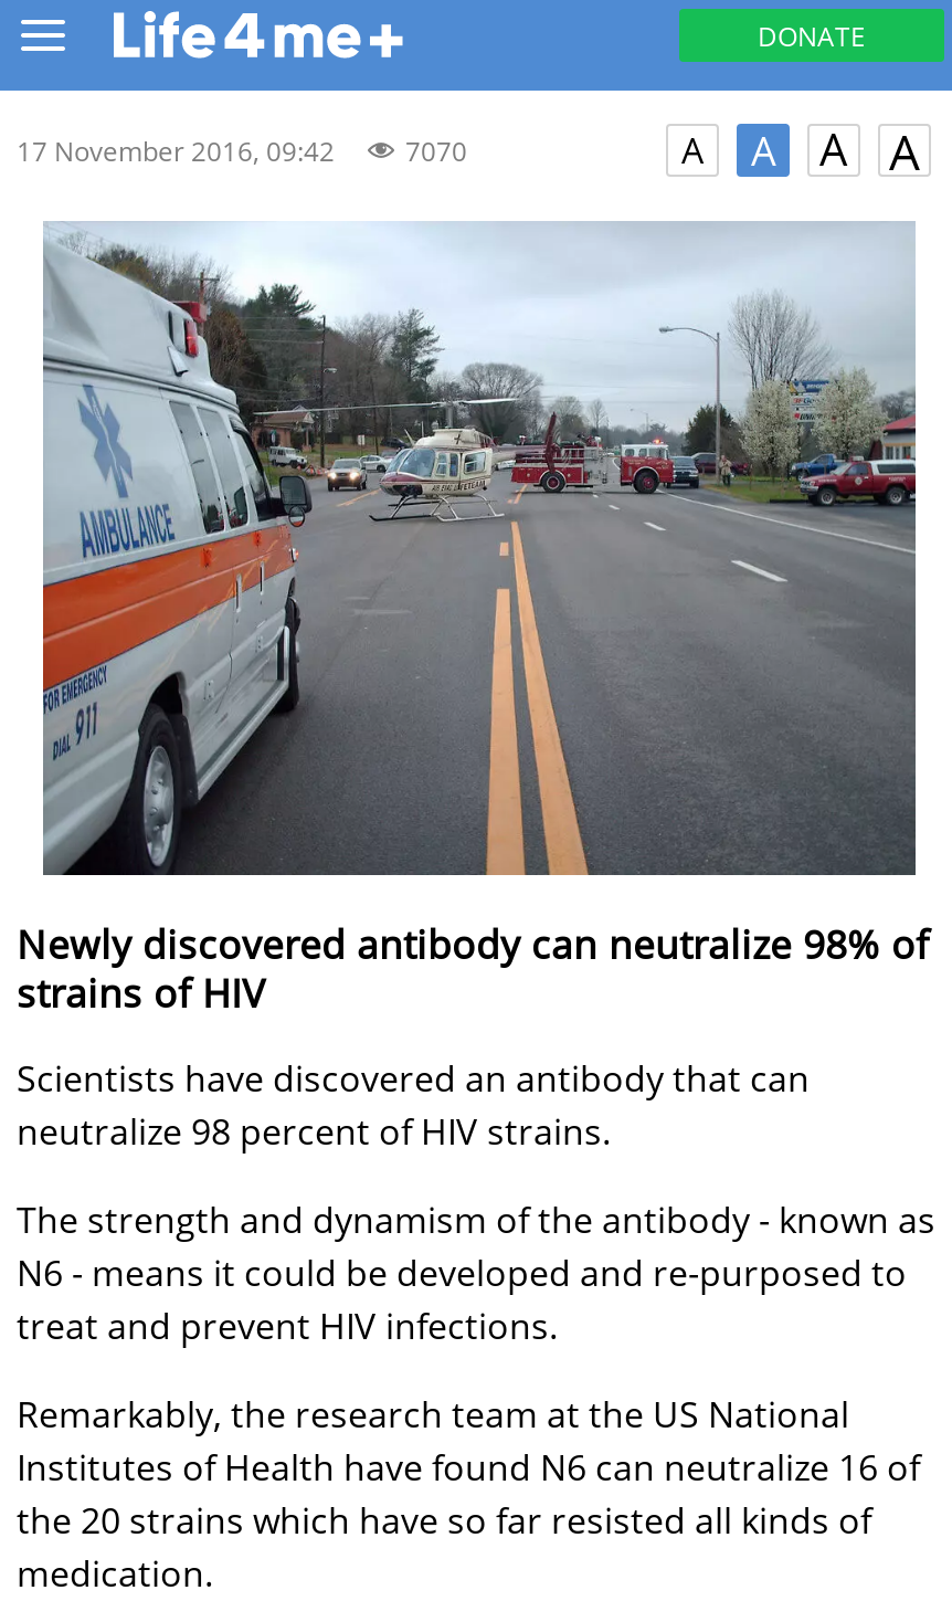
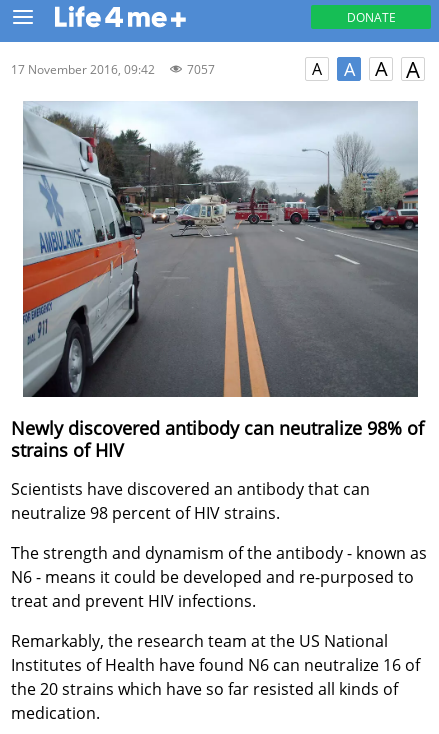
- 17 November 2016, 09:42 7070
+ 17 November 2016, 09:42 7057
